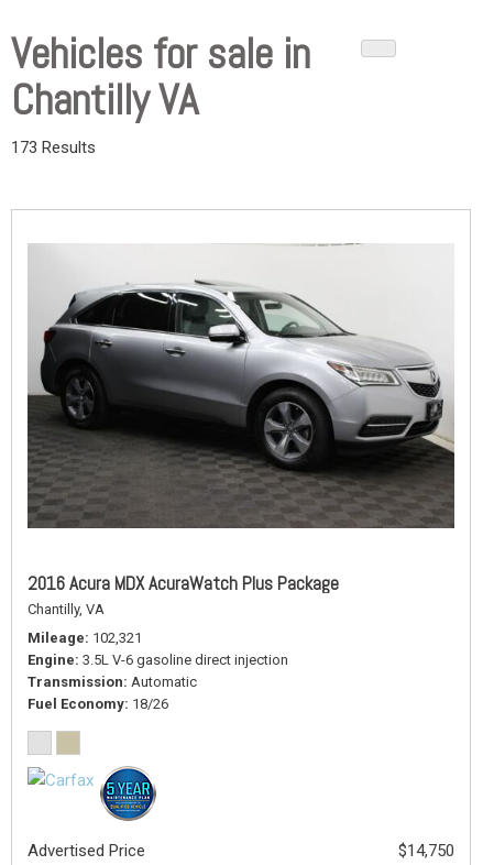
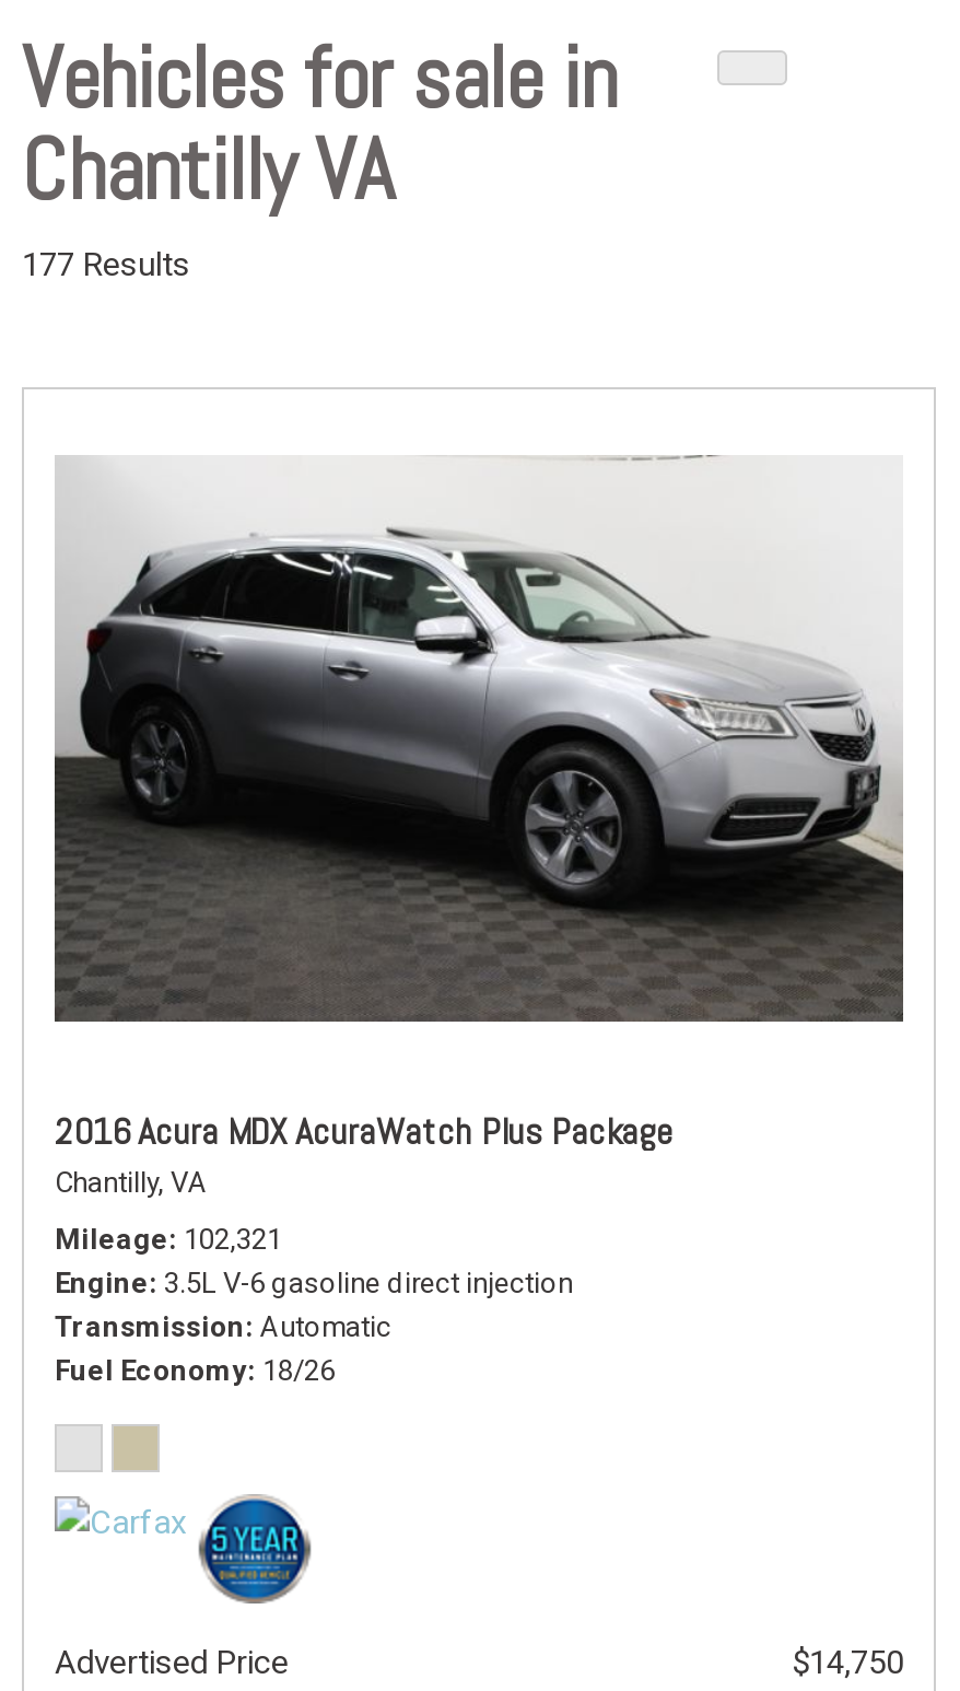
- 173 Results
+ 177 Results
